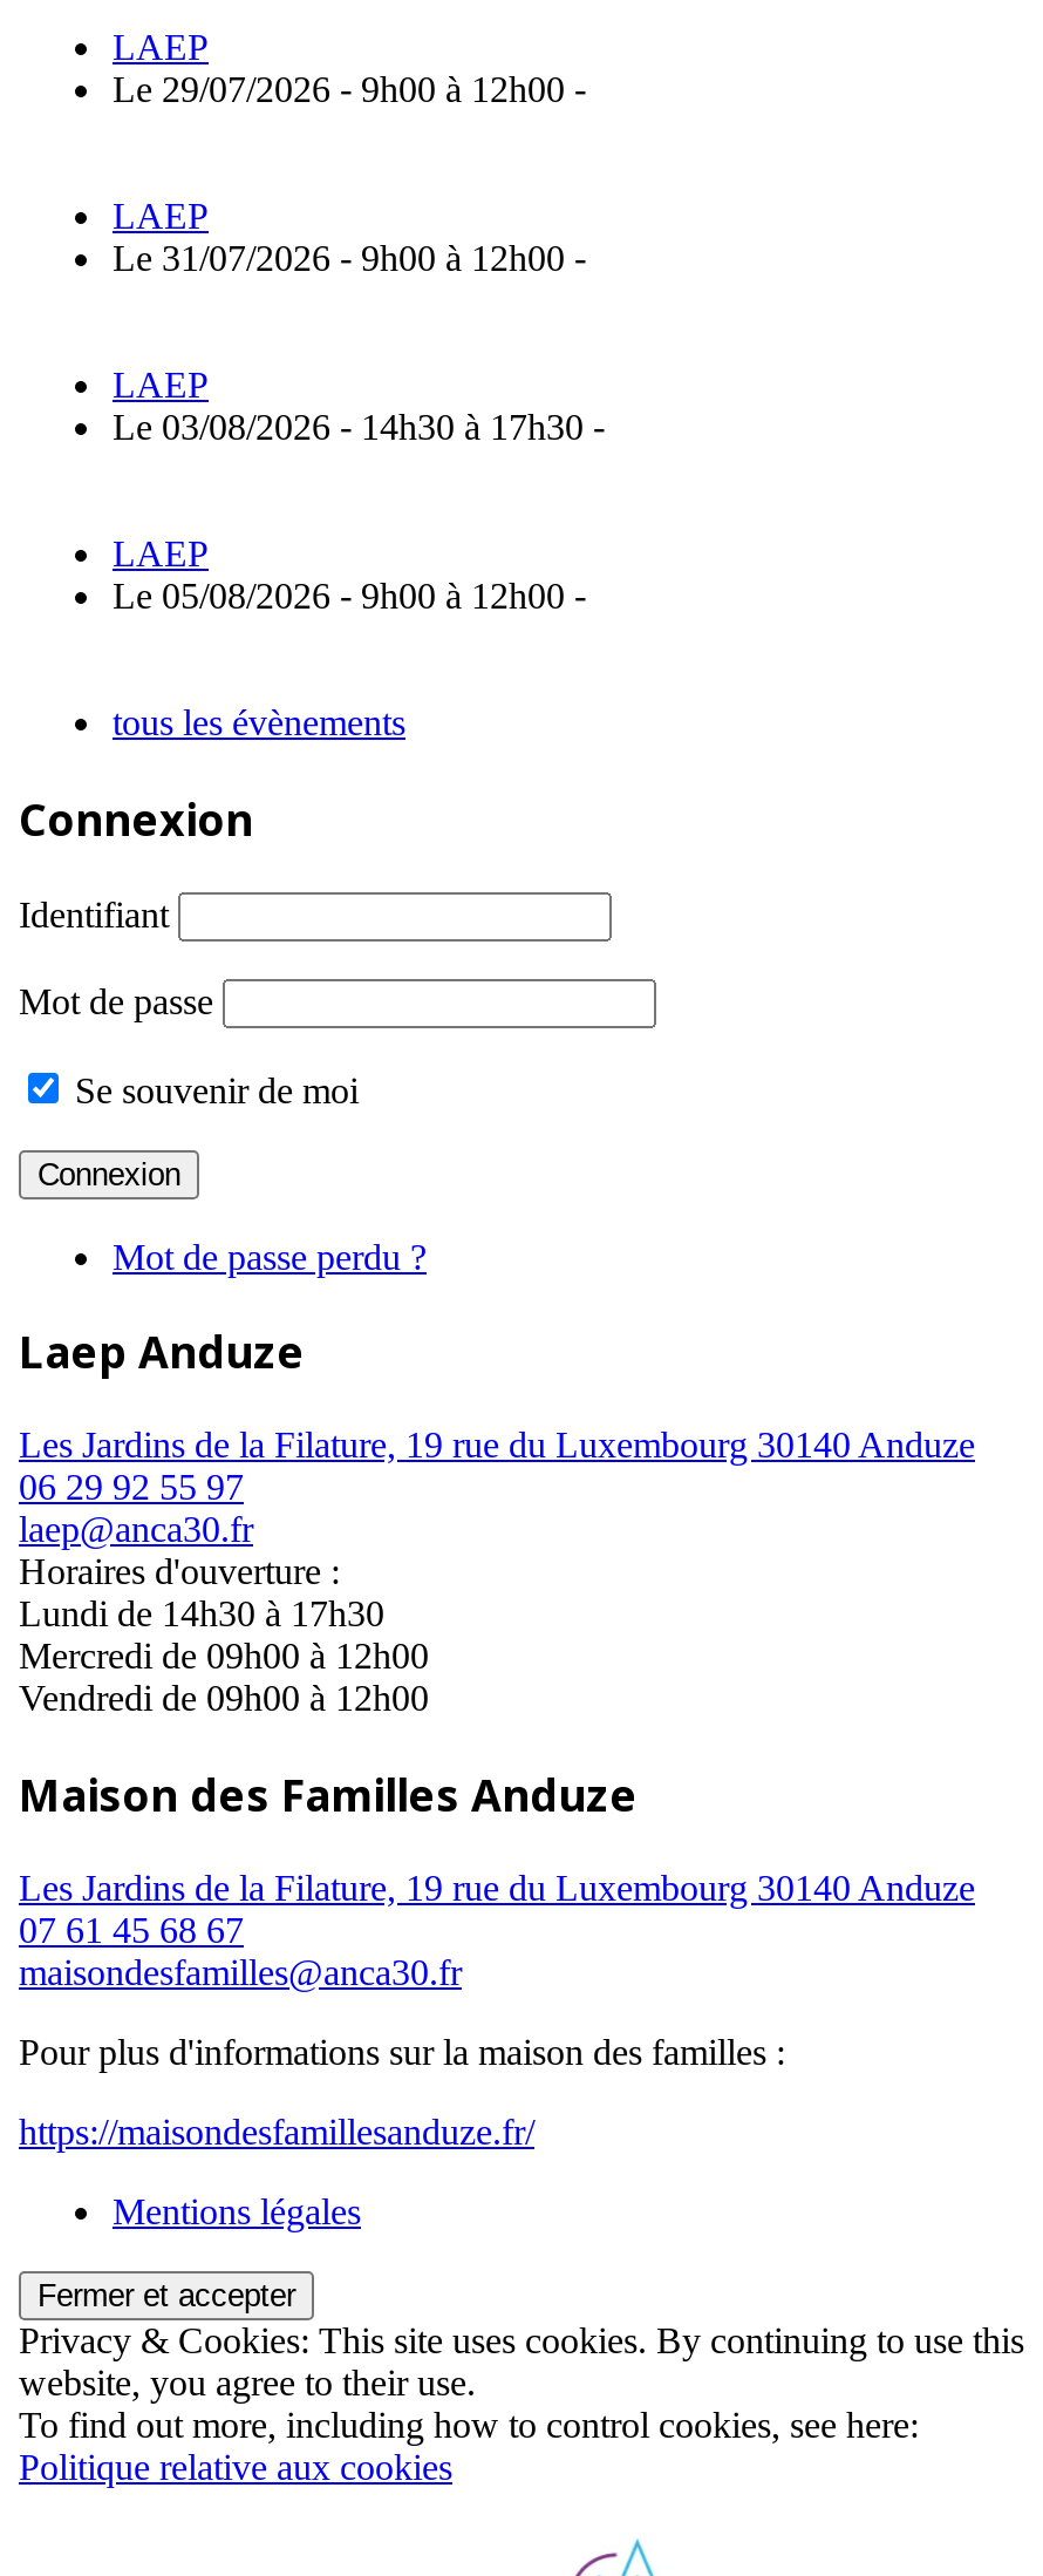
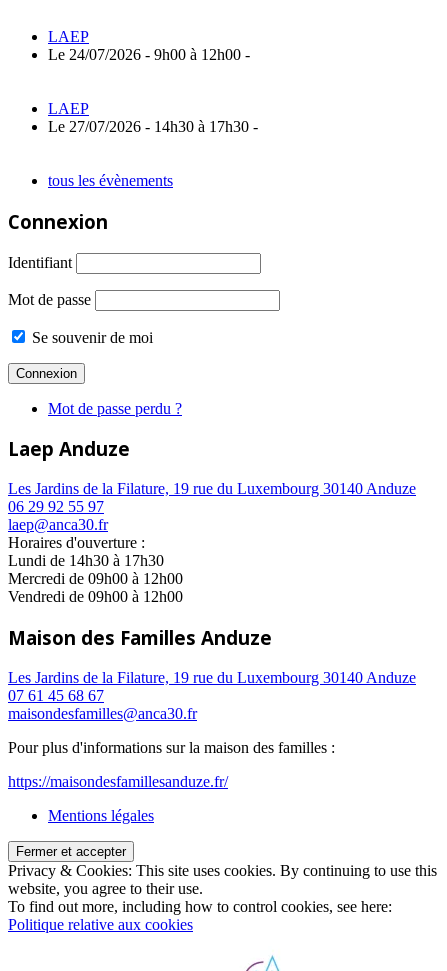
- Le 29/07/2026 - 9h00 à 12h00 -
+ Le 24/07/2026 - 9h00 à 12h00 -

- Le 31/07/2026 - 9h00 à 12h00 -
- LAEP
- Le 03/08/2026 - 14h30 à 17h30 -
- LAEP
- Le 05/08/2026 - 9h00 à 12h00 -
+ Le 27/07/2026 - 14h30 à 17h30 -
